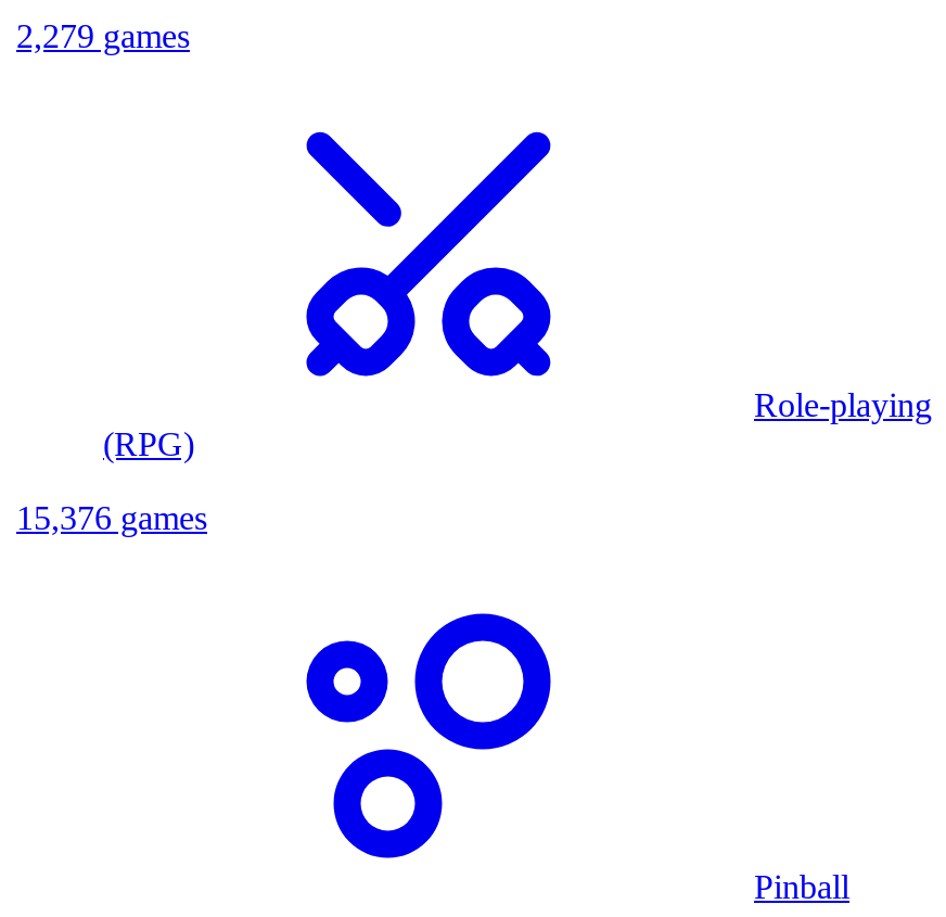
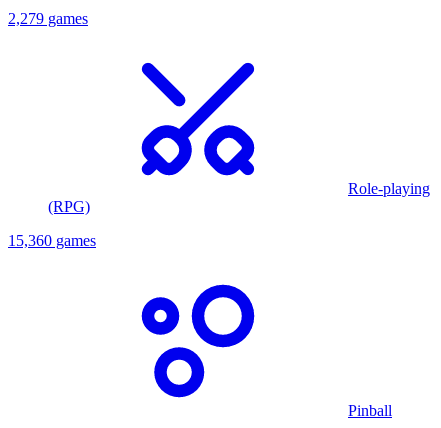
- 15,376 games
+ 15,360 games
